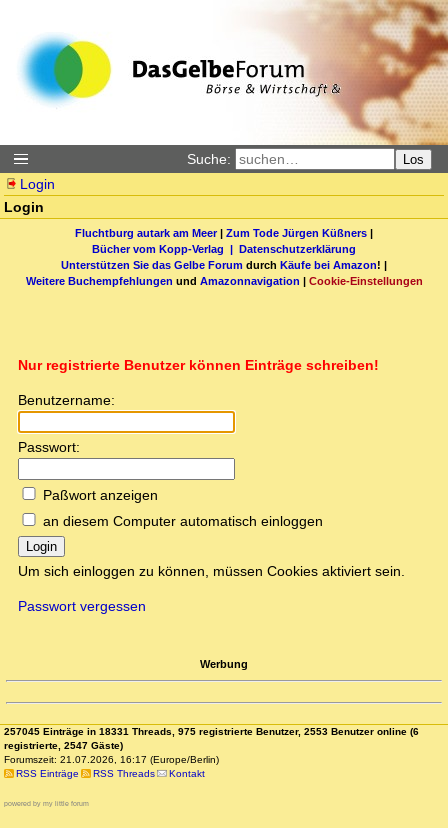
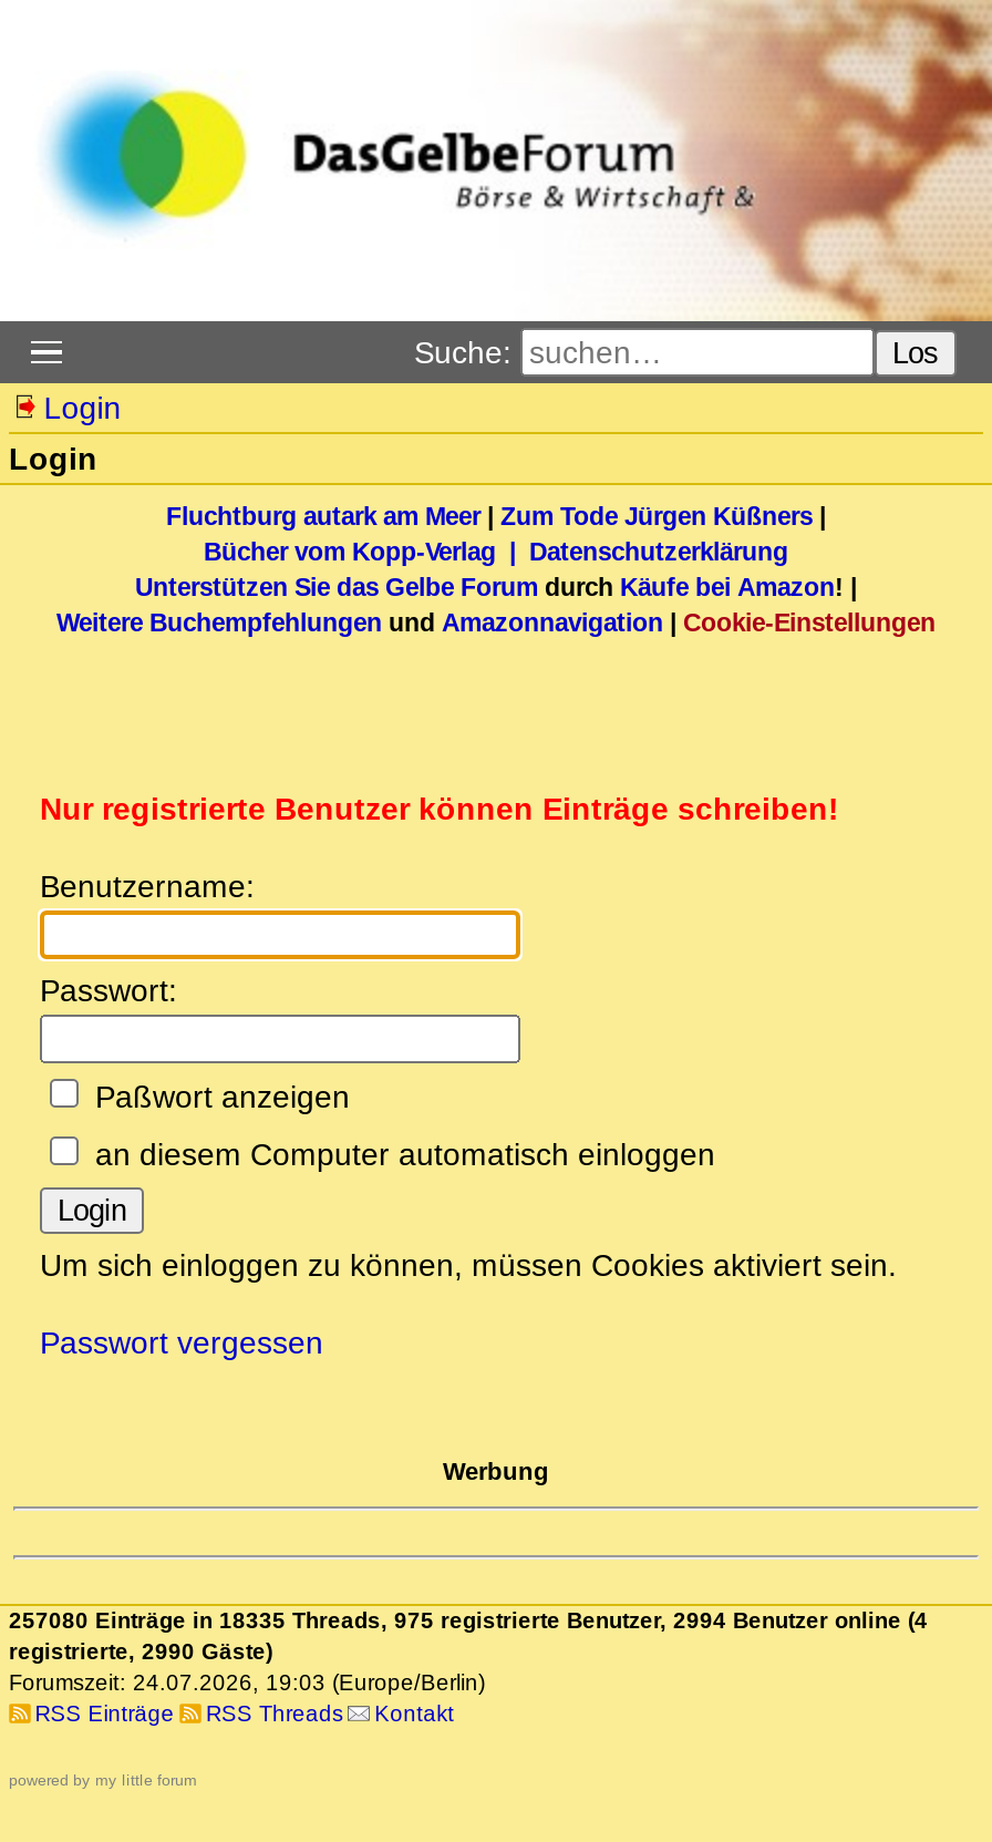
- 257045 Einträge in 18331 Threads, 975 registrierte Benutzer, 2553 Benutzer online (6
+ 257080 Einträge in 18335 Threads, 975 registrierte Benutzer, 2994 Benutzer online (4

- registrierte, 2547 Gäste)
+ registrierte, 2990 Gäste)

- Forumszeit: 21.07.2026, 16:17 (Europe/Berlin)
+ Forumszeit: 24.07.2026, 19:03 (Europe/Berlin)
